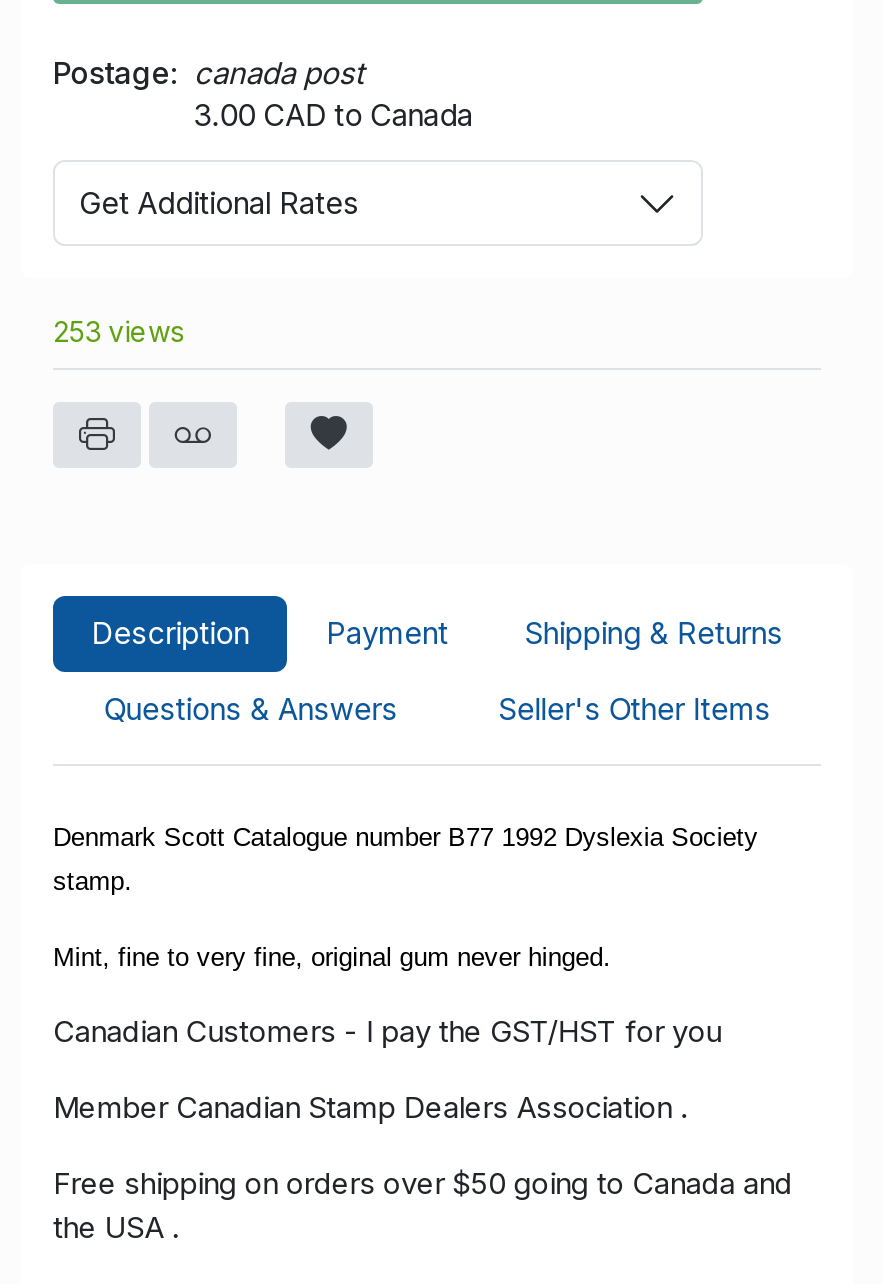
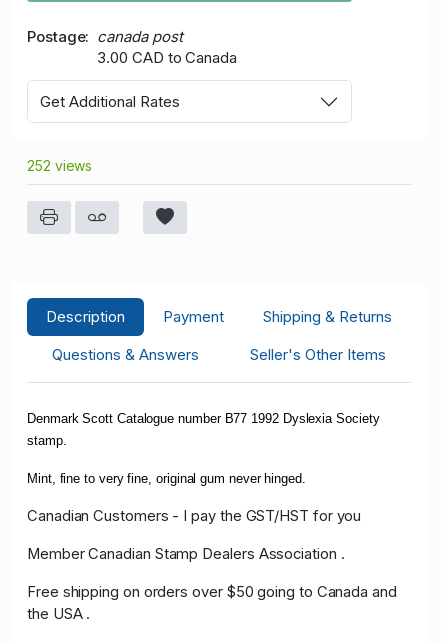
- 253 views
+ 252 views
